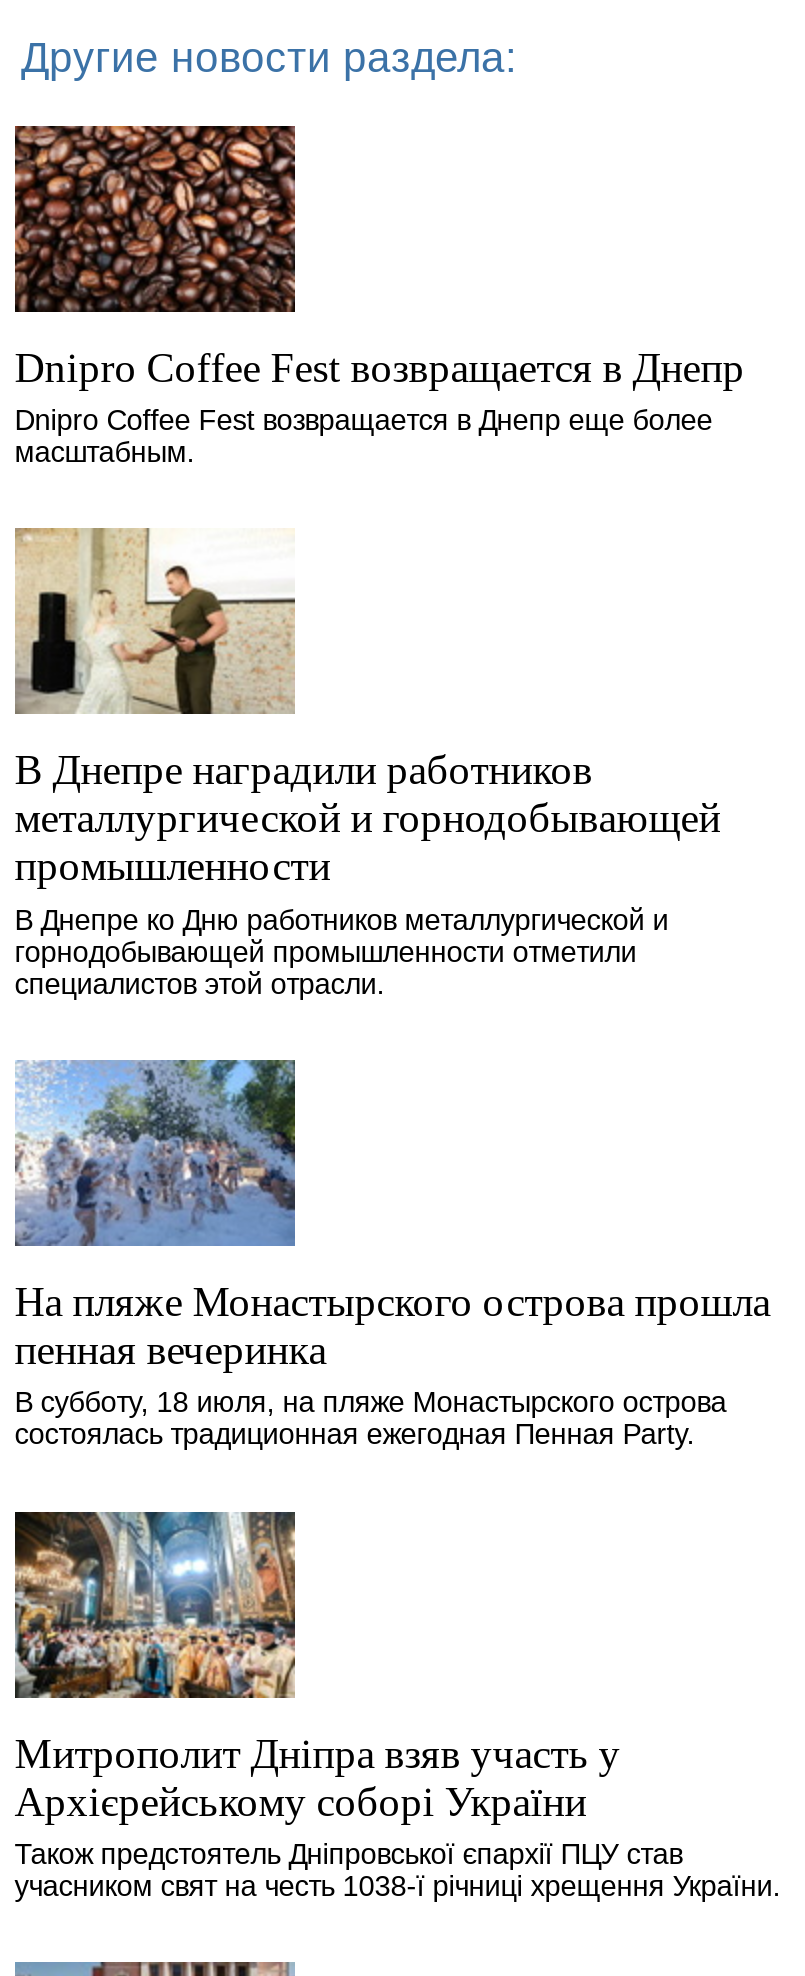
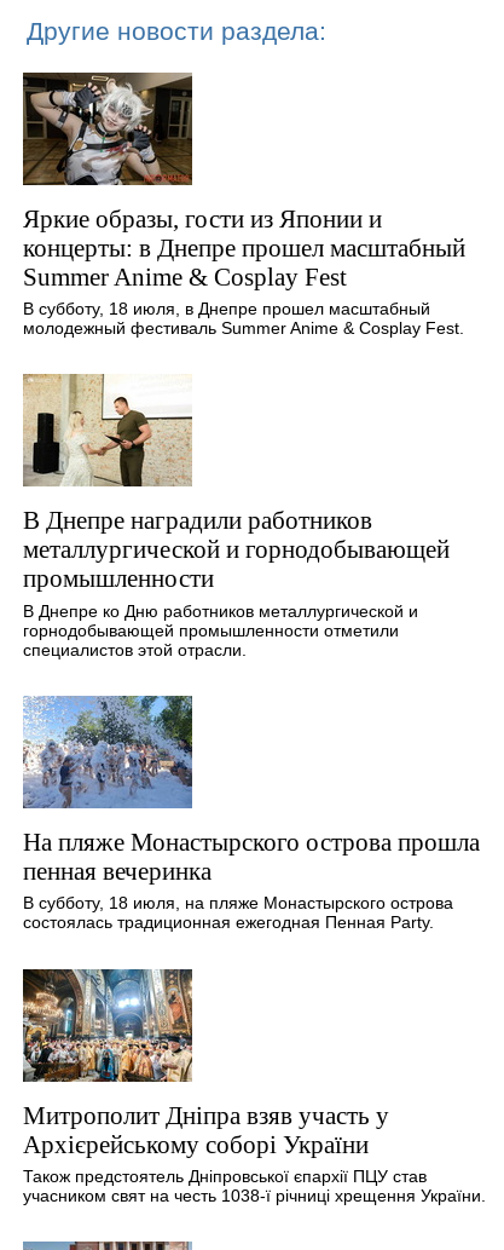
- [image]
+ [image]

- Dnipro Coffee Fest возвращается в Днепр
- Dnipro Coffee Fest возвращается в Днепр еще более
- масштабным.
+ Яркие образы, гости из Японии и
+ концерты: в Днепре прошел масштабный
+ Summer Anime & Cosplay Fest
+ В субботу, 18 июля, в Днепре прошел масштабный
+ молодежный фестиваль Summer Anime & Cosplay Fest.
